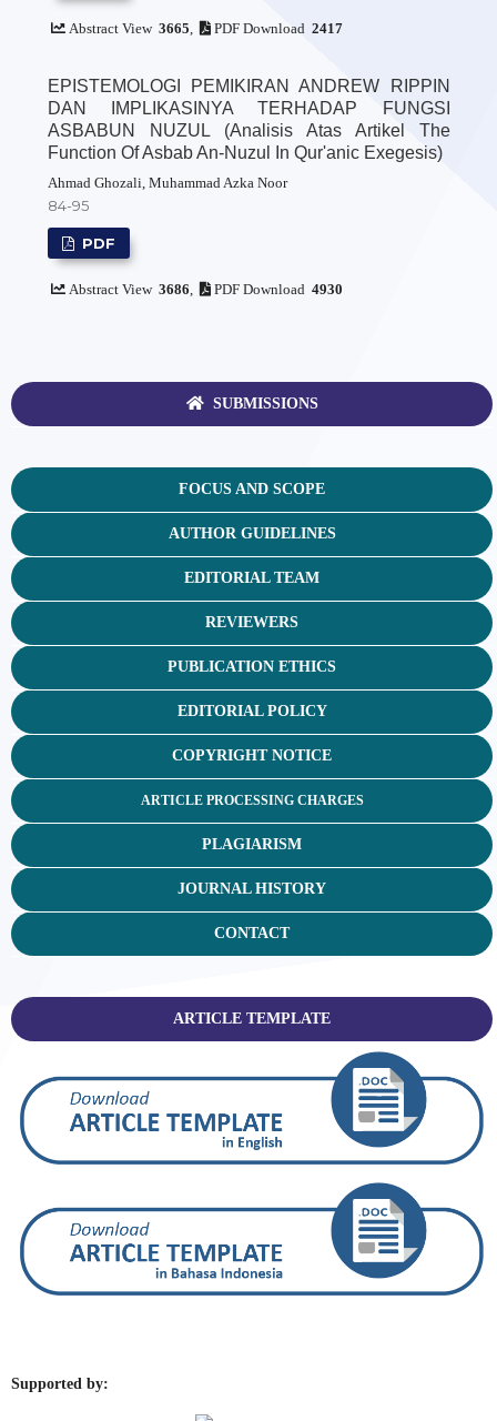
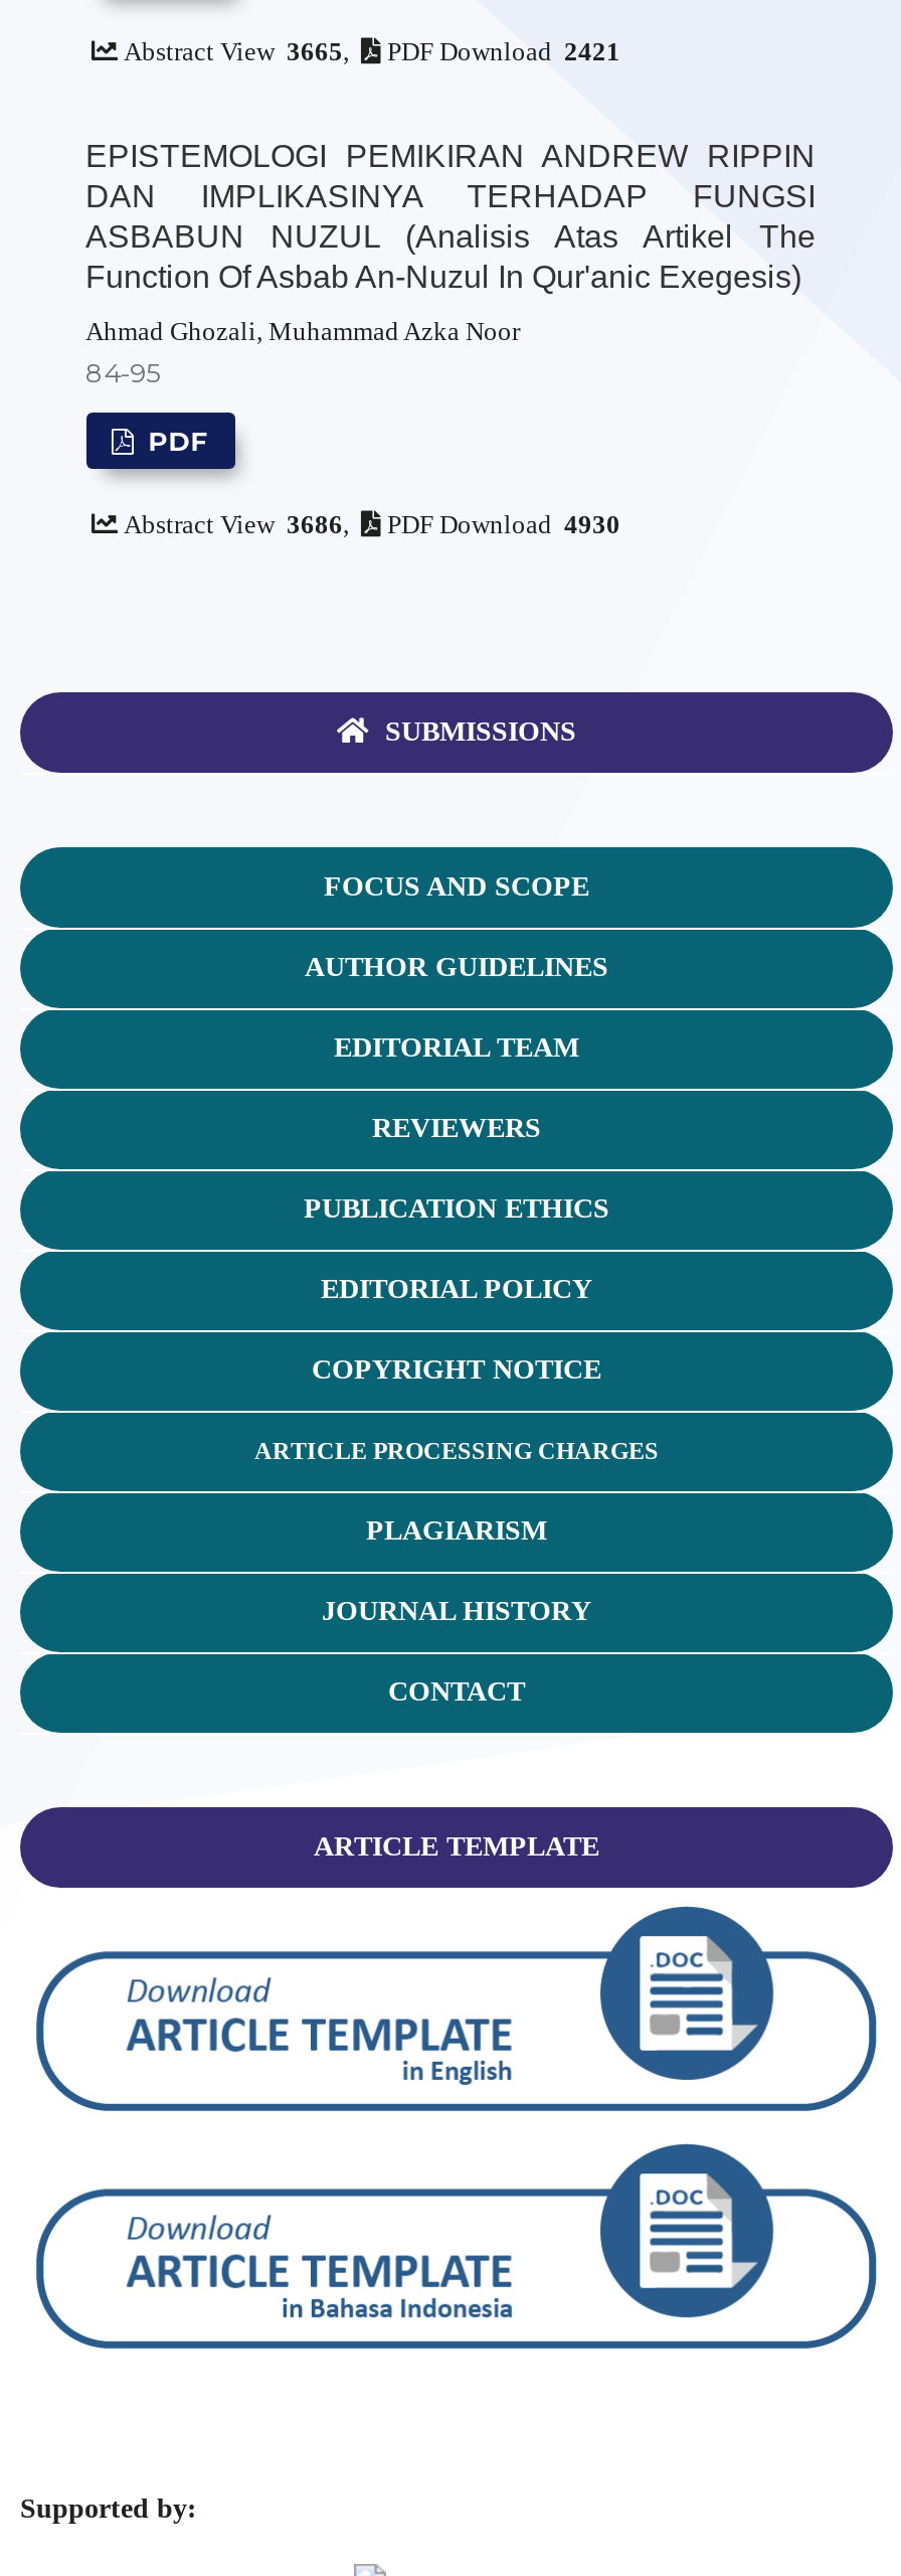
- Abstract View 3665, PDF Download 2417
+ Abstract View 3665, PDF Download 2421
